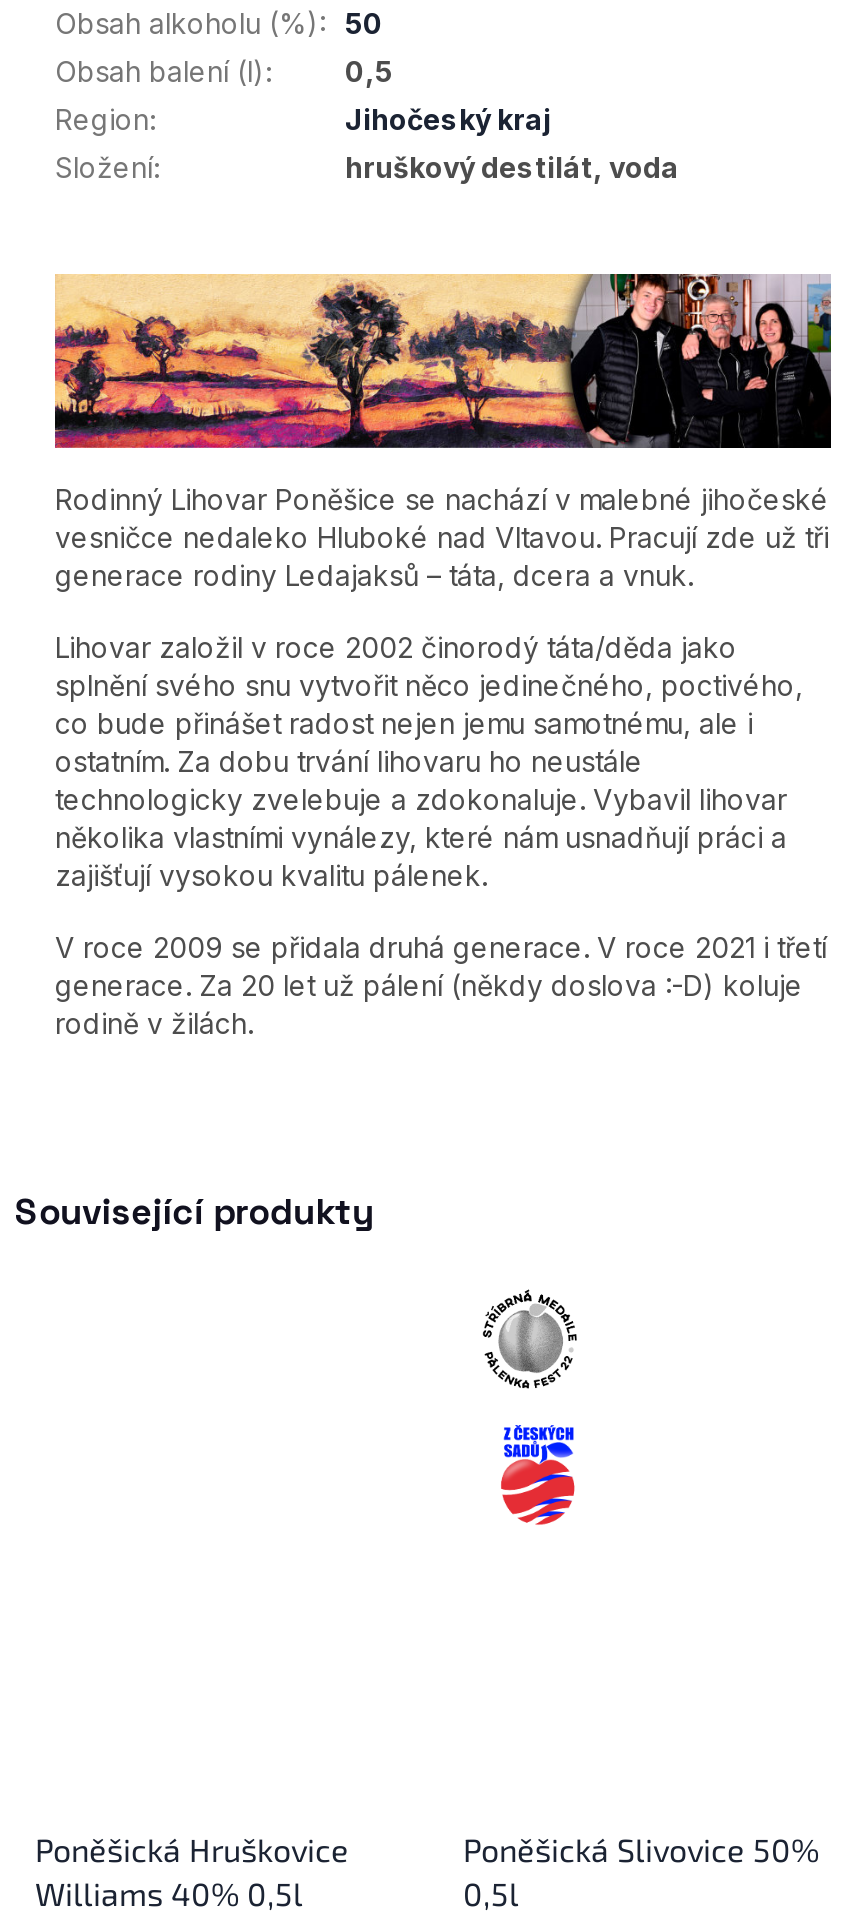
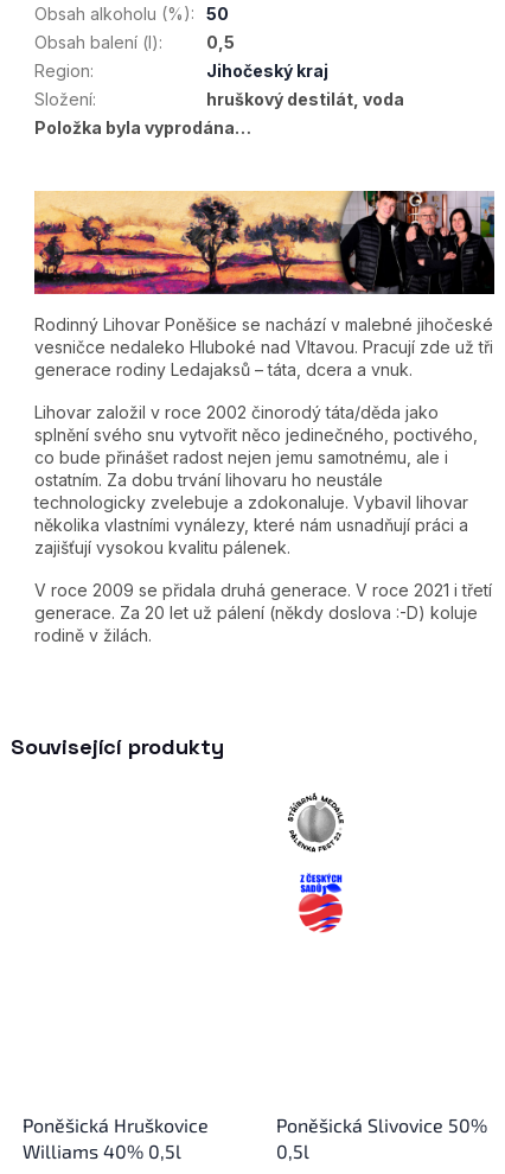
+ Položka byla vyprodána…
